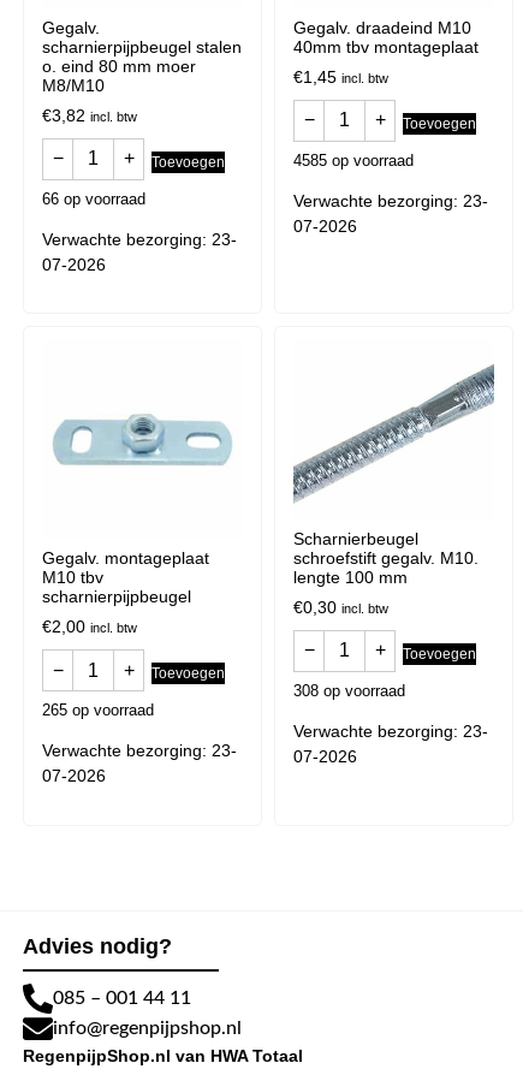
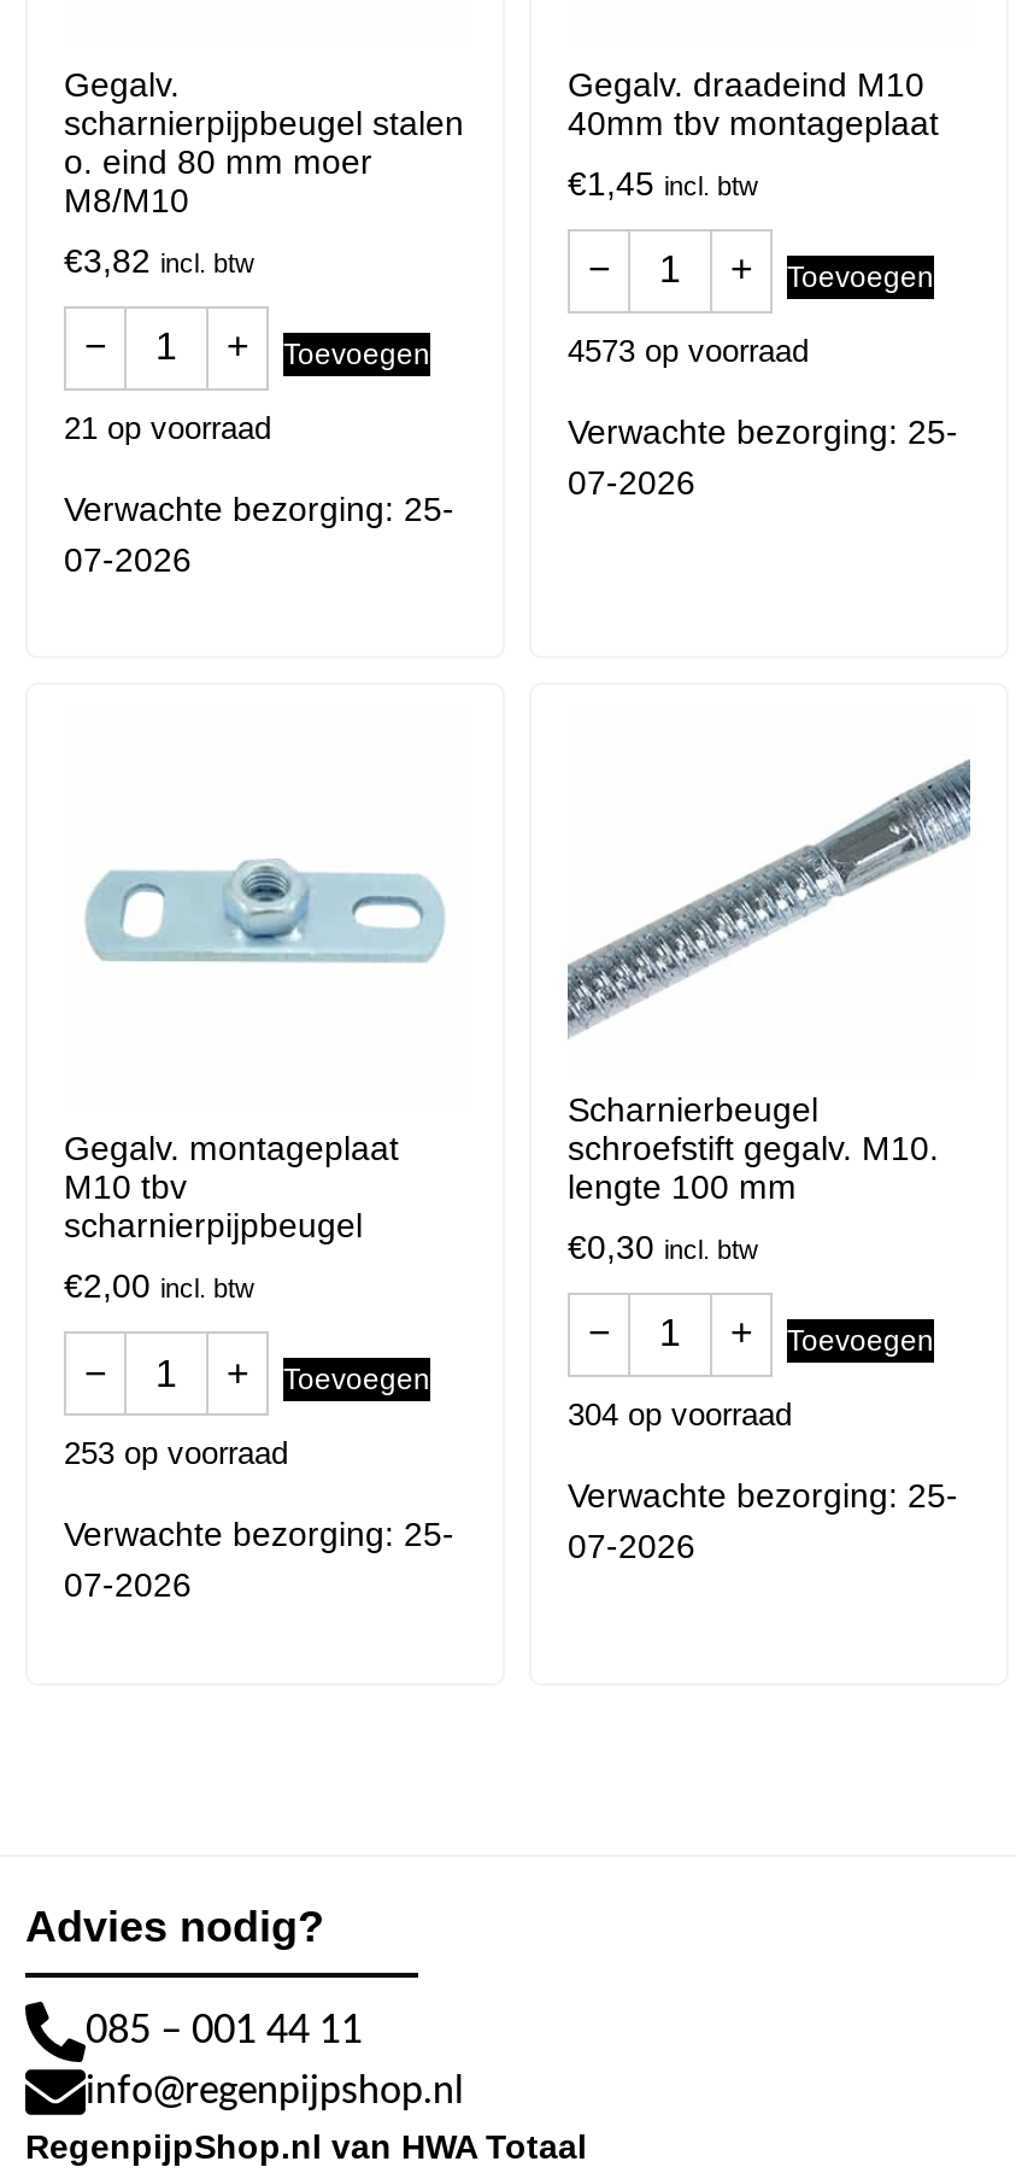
- 4585 op voorraad
+ 4573 op voorraad

- 66 op voorraad
+ 21 op voorraad

- Verwachte bezorging: 23-
+ Verwachte bezorging: 25-

- Verwachte bezorging: 23-
+ Verwachte bezorging: 25-

- 308 op voorraad
+ 304 op voorraad

- 265 op voorraad
+ 253 op voorraad

- Verwachte bezorging: 23-
+ Verwachte bezorging: 25-

- Verwachte bezorging: 23-
+ Verwachte bezorging: 25-
